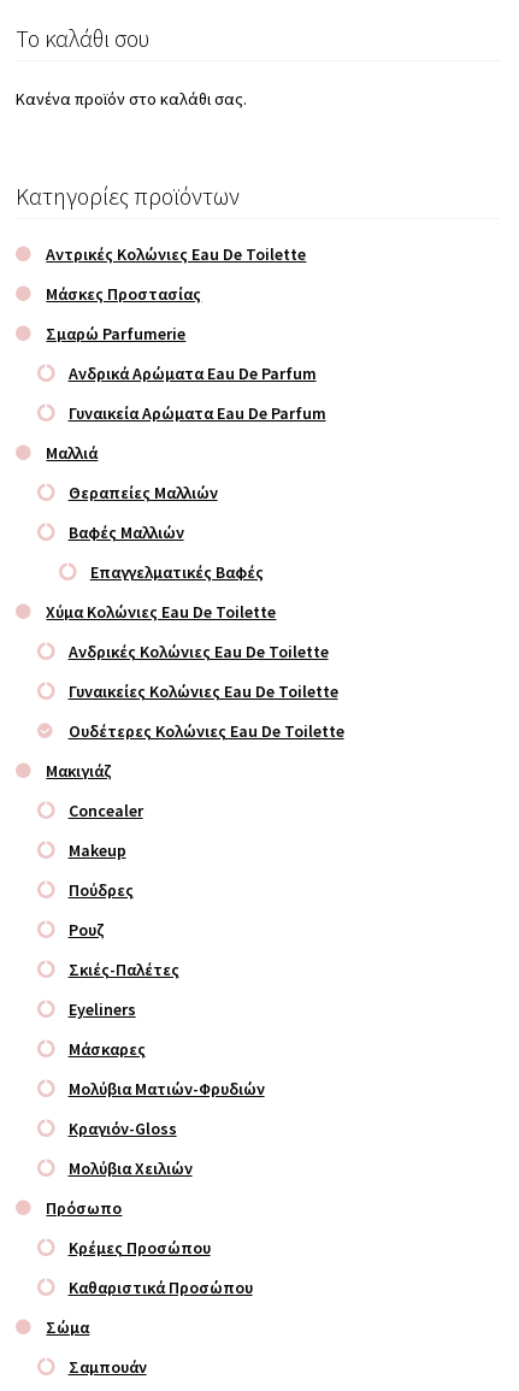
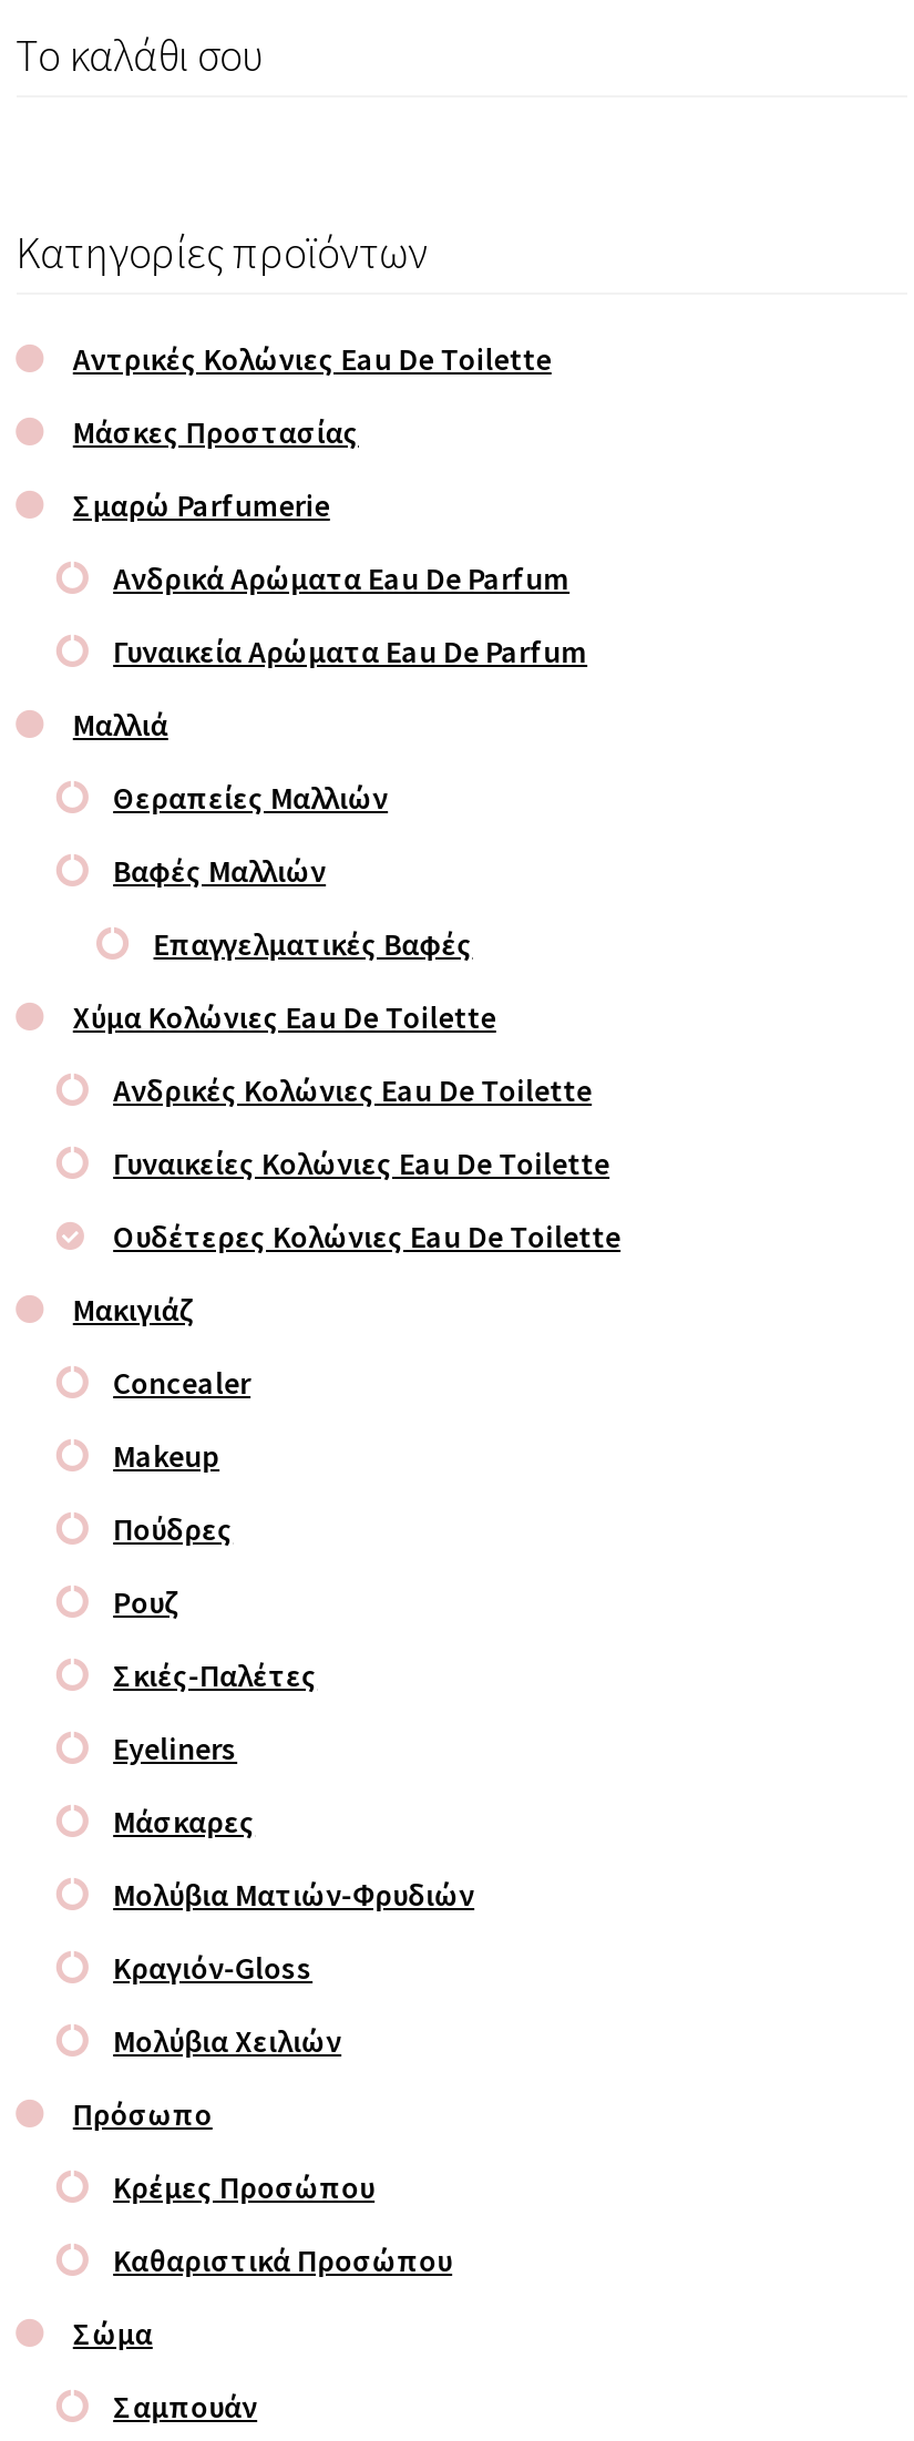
- Κανένα προϊόν στο καλάθι σας.
